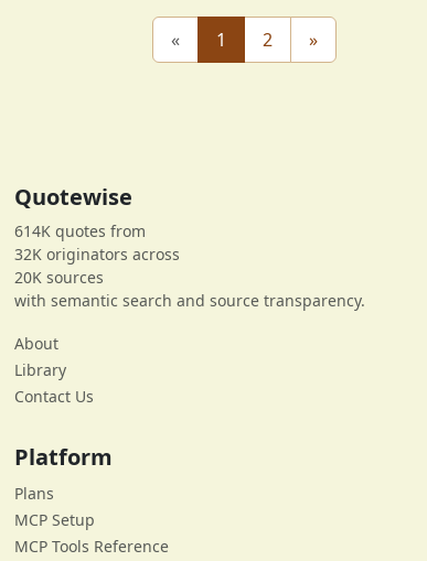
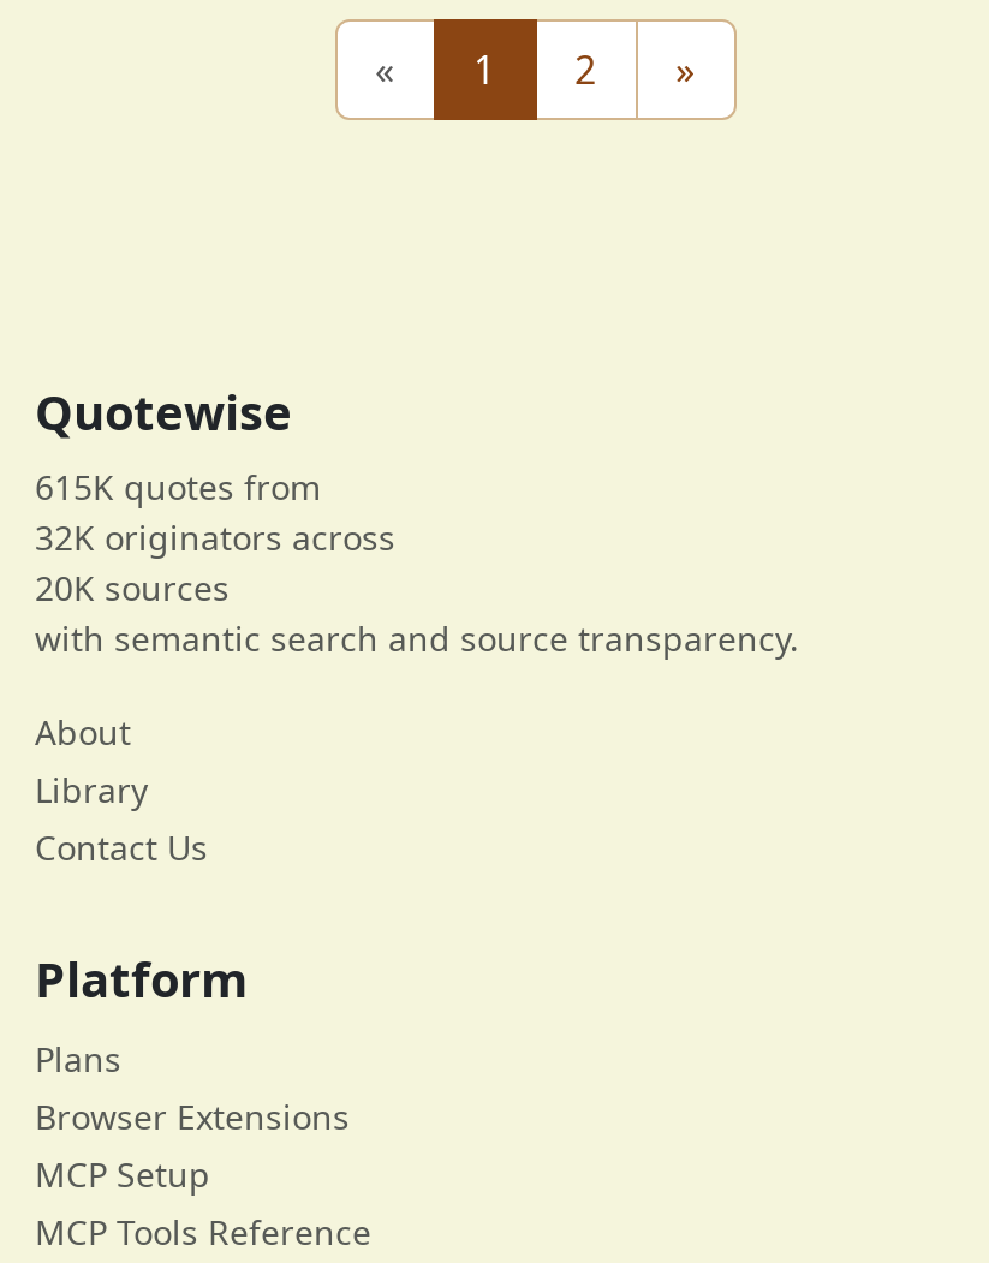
- 614K quotes from
+ 615K quotes from

+ Browser Extensions
